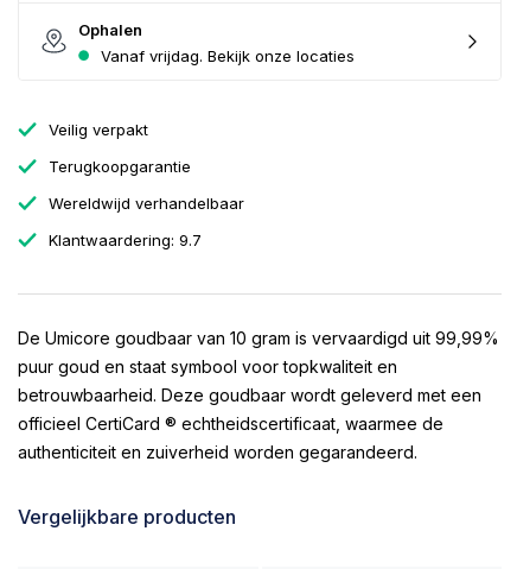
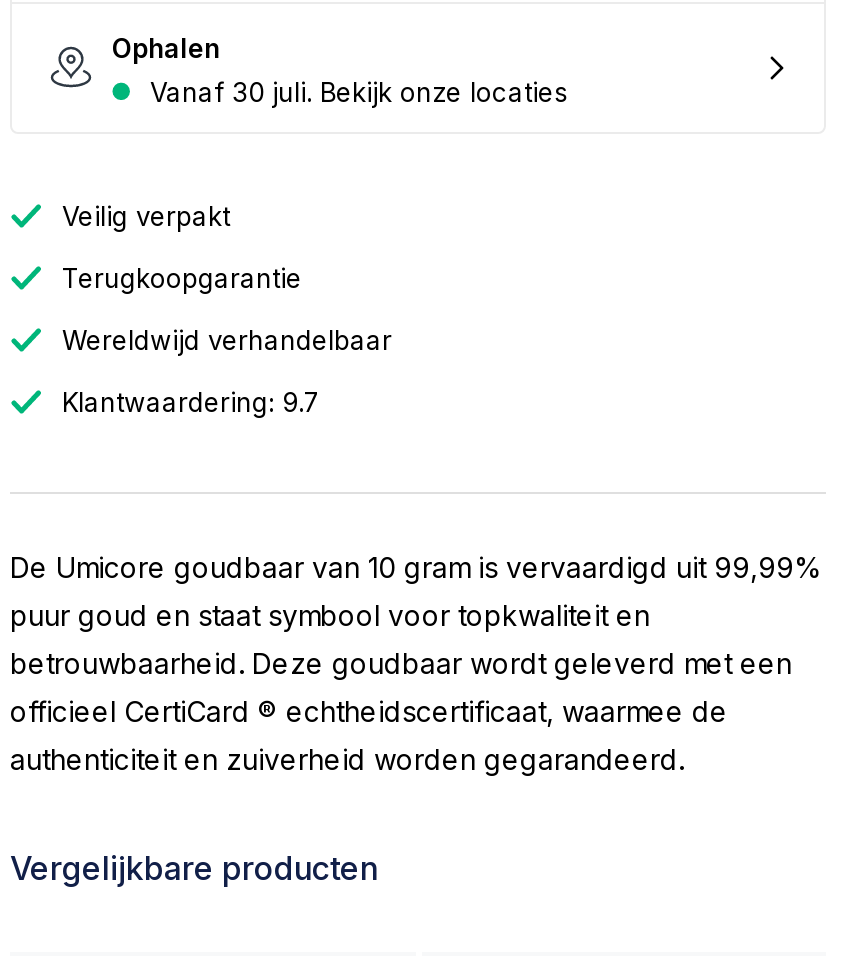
- Vanaf vrijdag. Bekijk onze locaties
+ Vanaf 30 juli. Bekijk onze locaties
